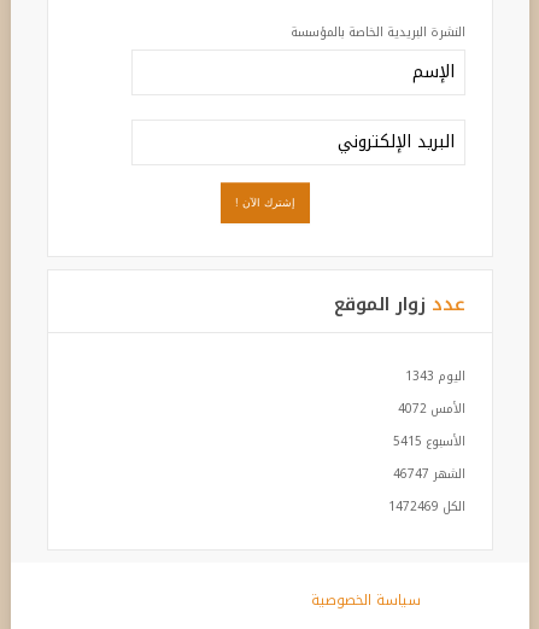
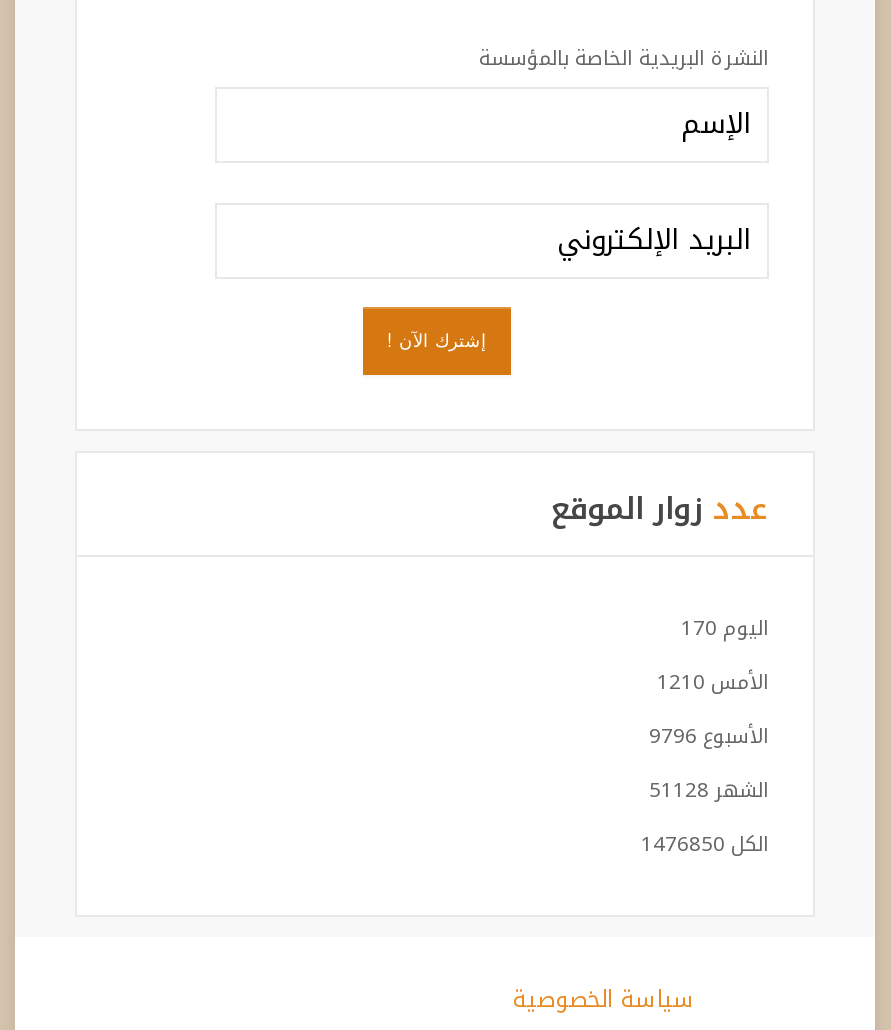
- اليوم 1343
+ اليوم 170

- الأمس 4072
+ الأمس 1210

- الأسبوع 5415
+ الأسبوع 9796

- الشهر 46747
+ الشهر 51128

- الكل 1472469
+ الكل 1476850
